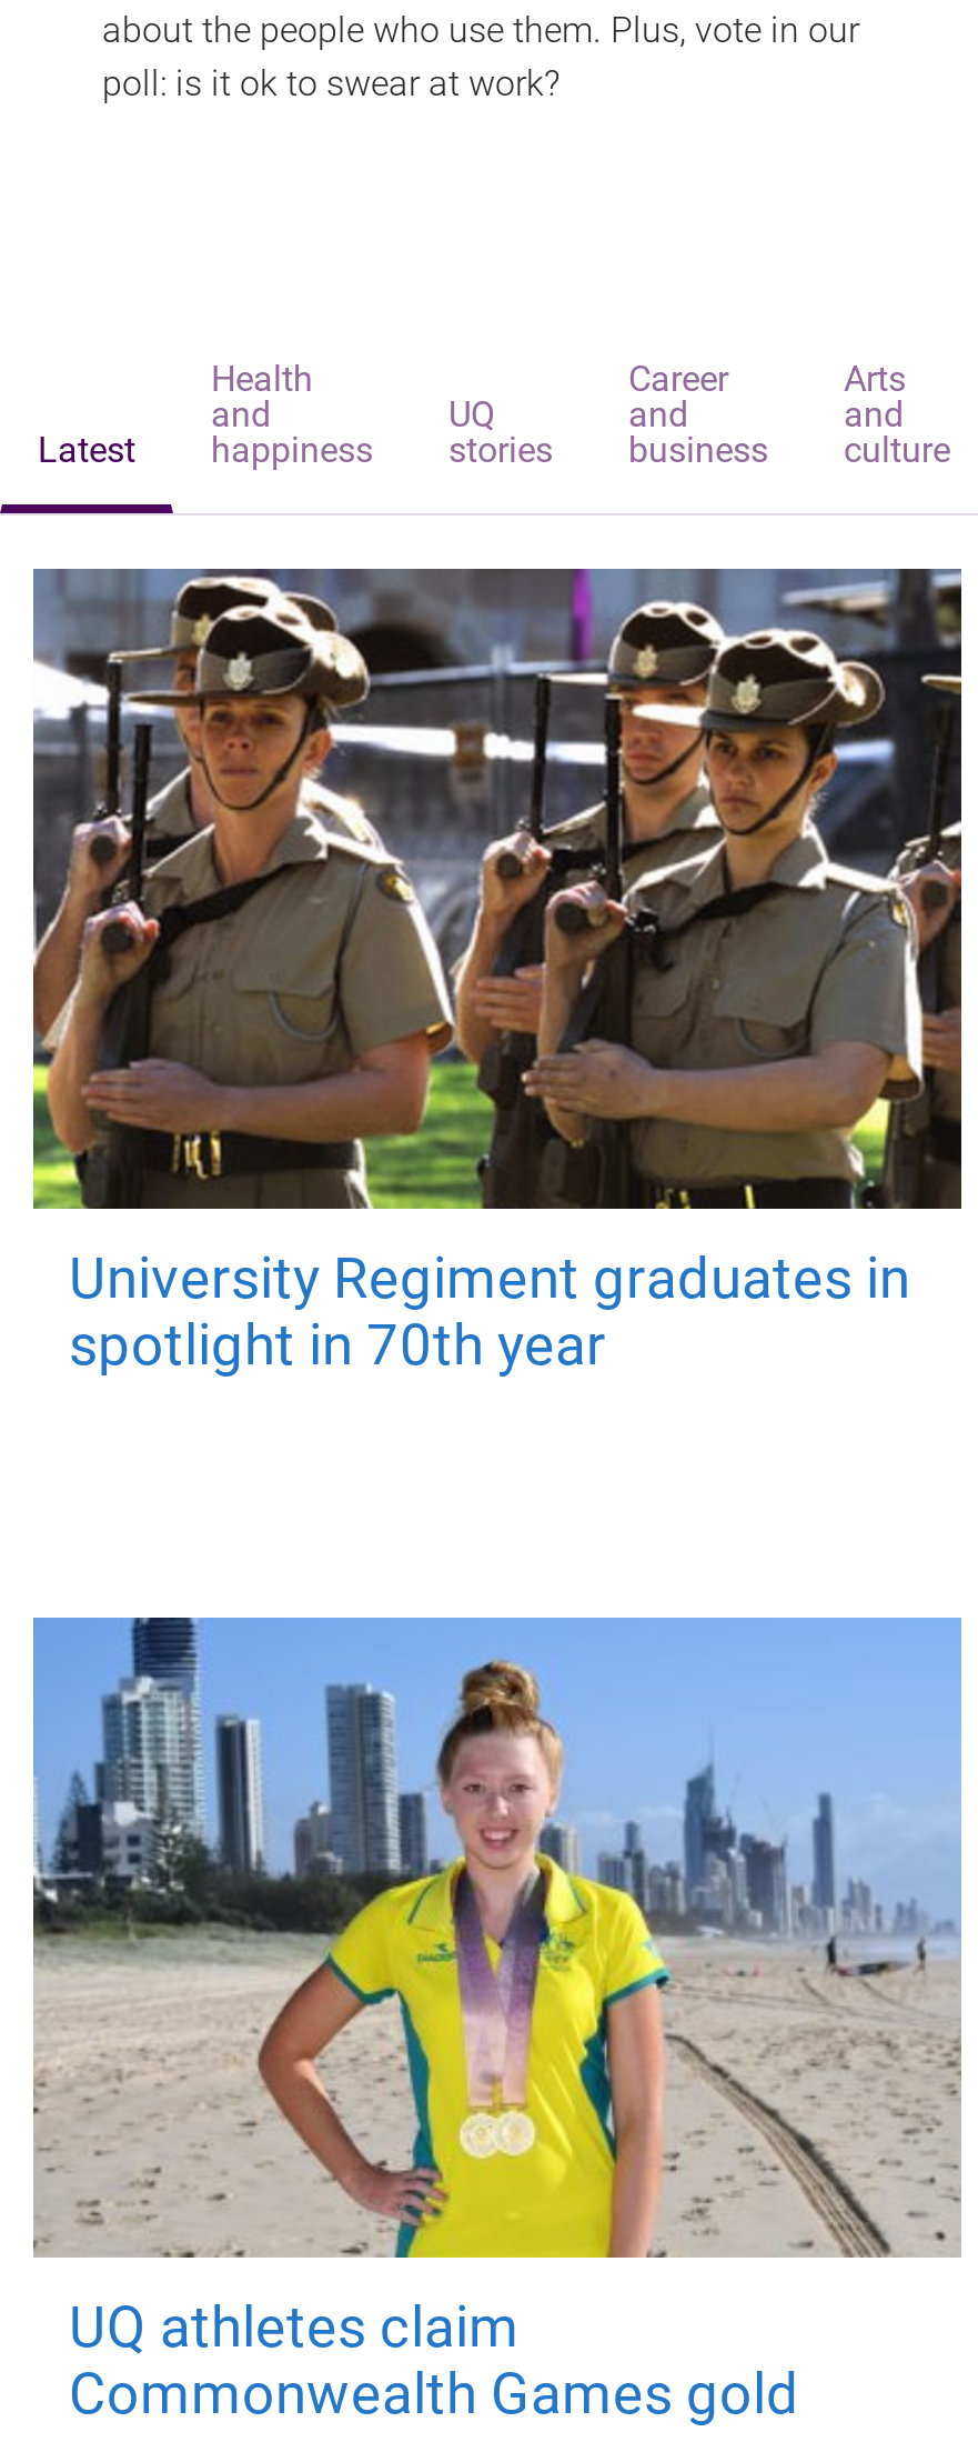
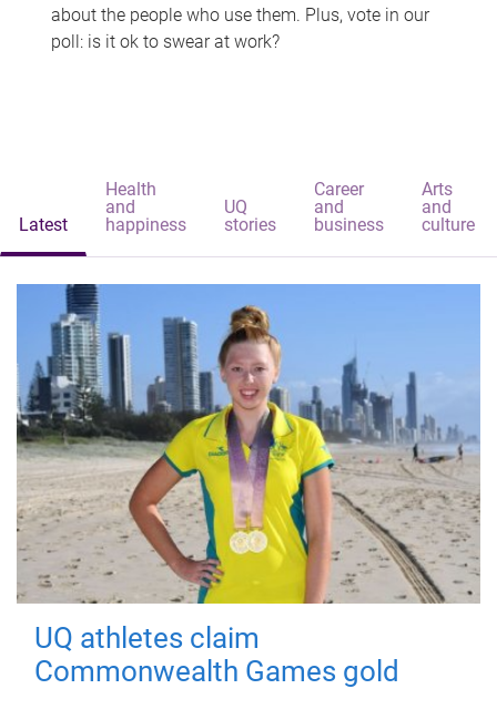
- [image]
- University Regiment graduates in
- spotlight in 70th year
